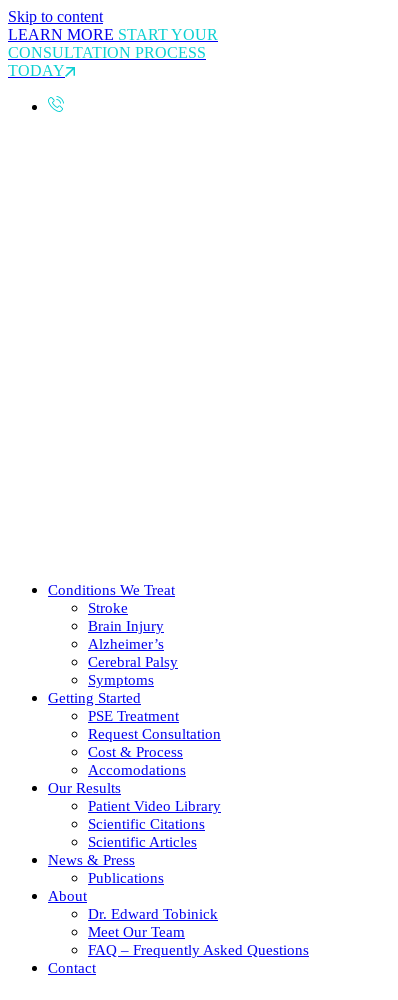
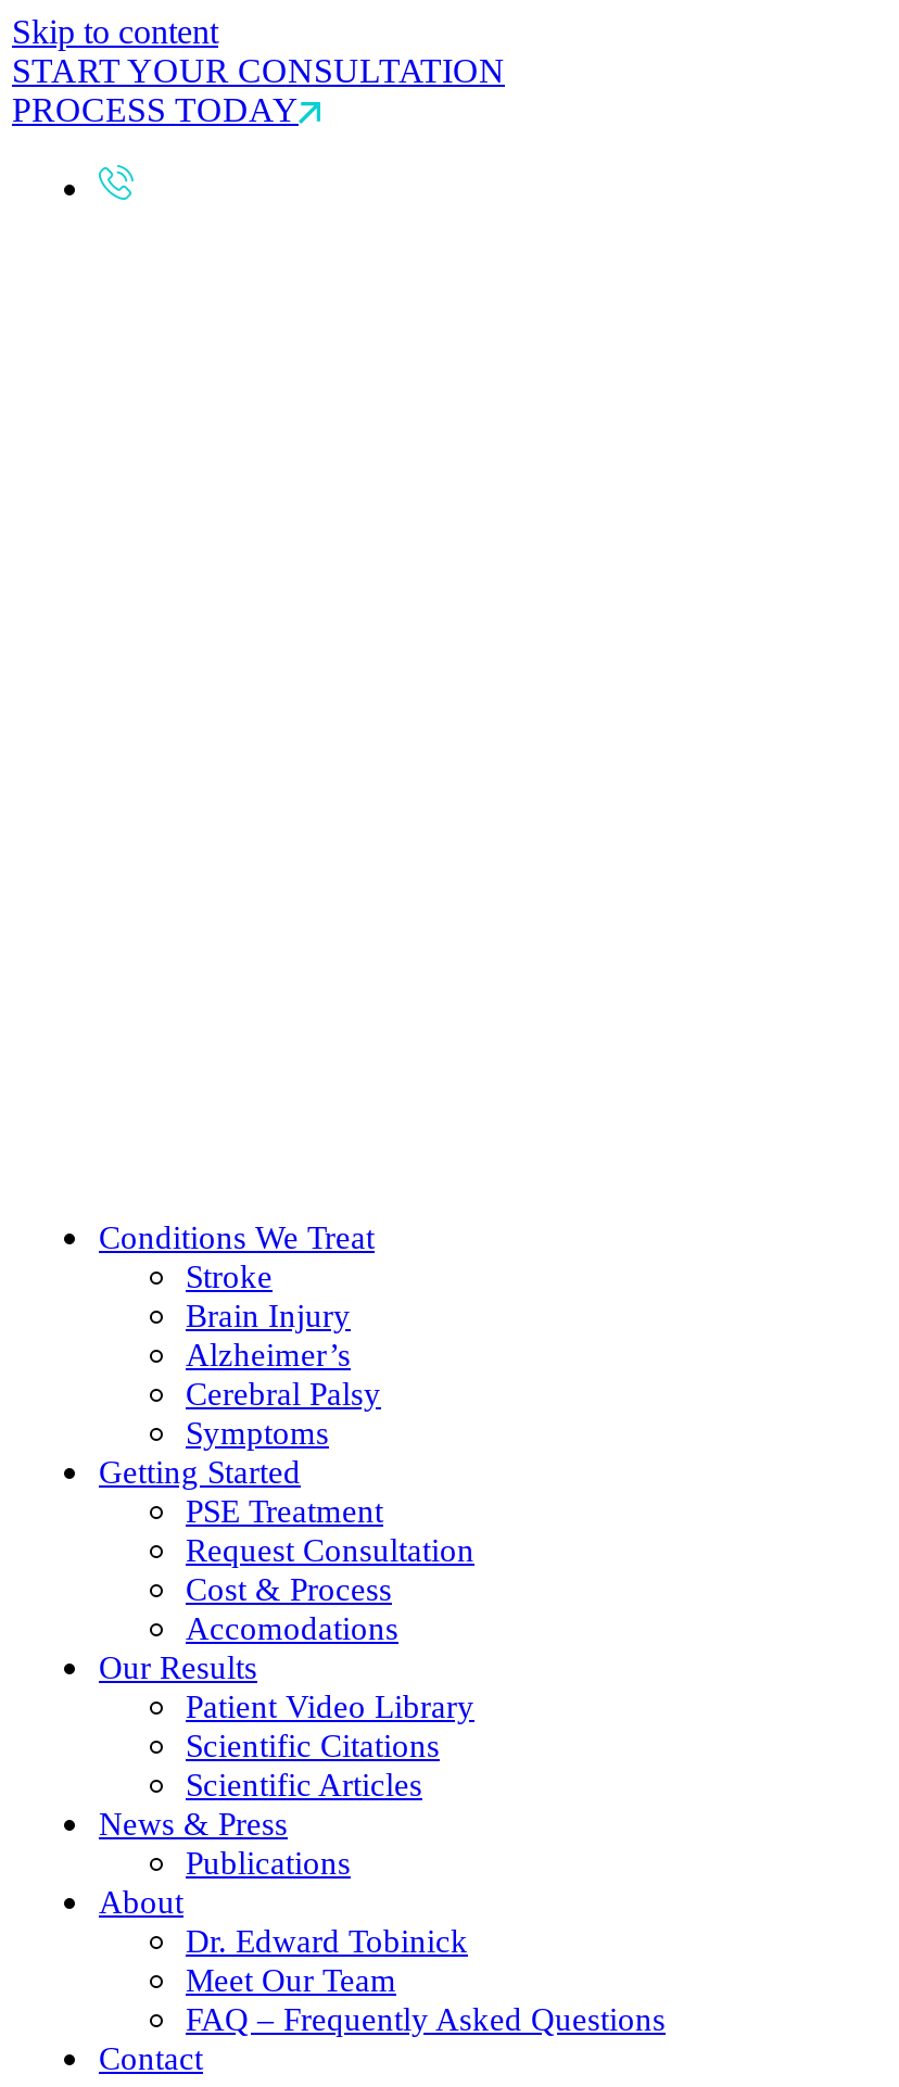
- LEARN MORE START YOUR
- CONSULTATION PROCESS
- TODAY
+ START YOUR CONSULTATION
+ PROCESS TODAY
